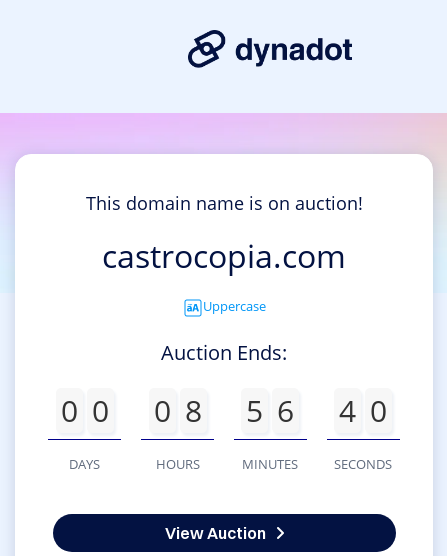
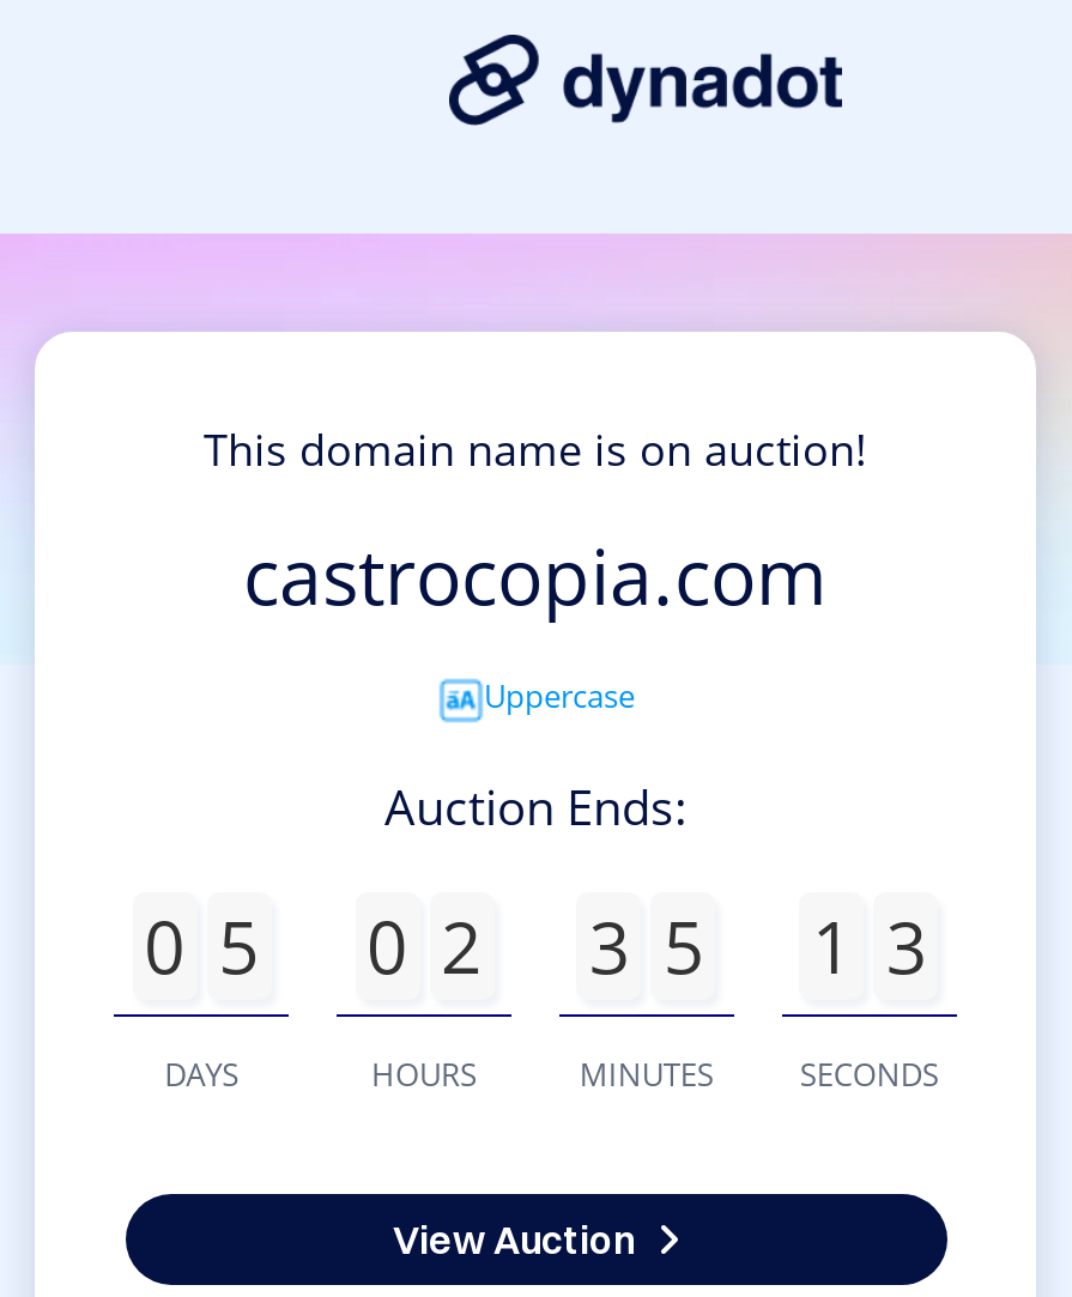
- 0 0
+ 0 5

- 0 8
+ 0 2

- 5 6
+ 3 5

- 4 0
+ 1 3
